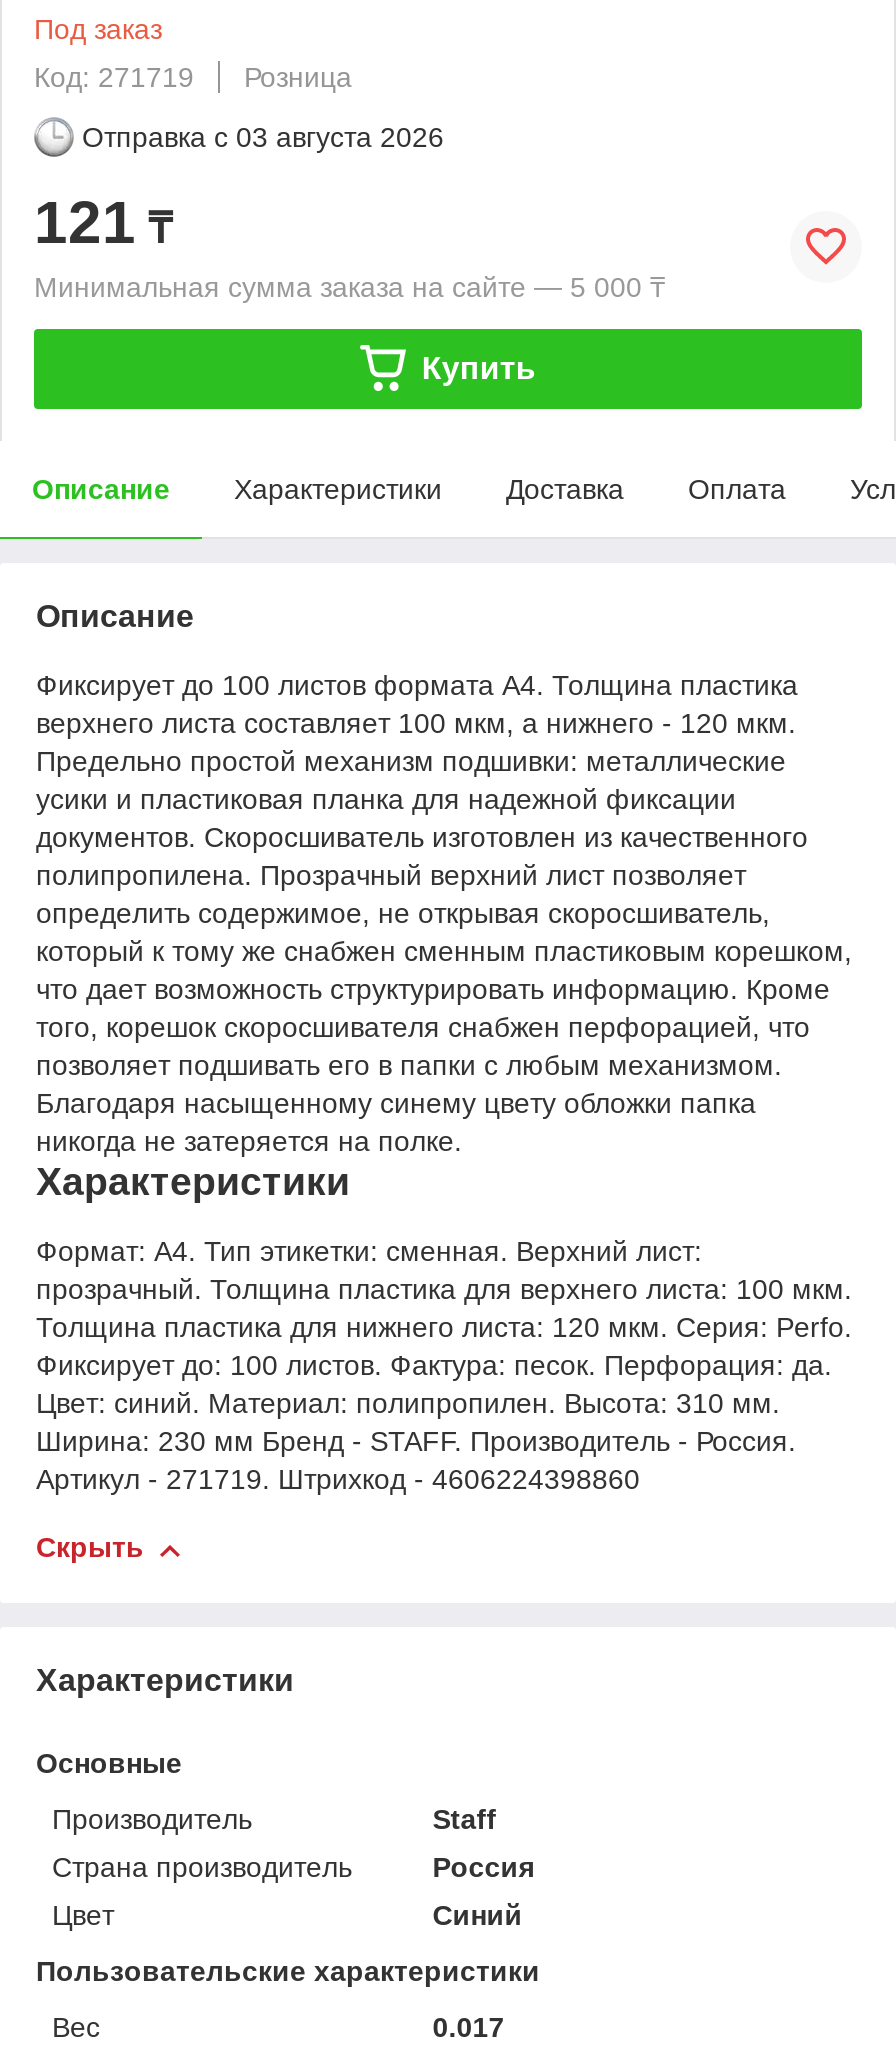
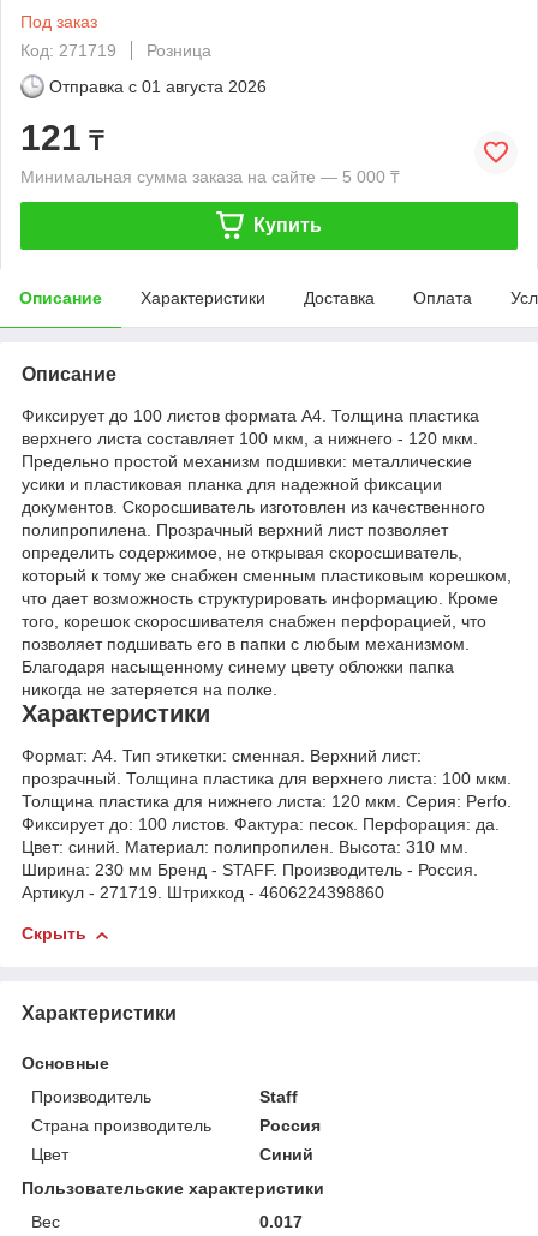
- Отправка с 03 августа 2026
+ Отправка с 01 августа 2026
